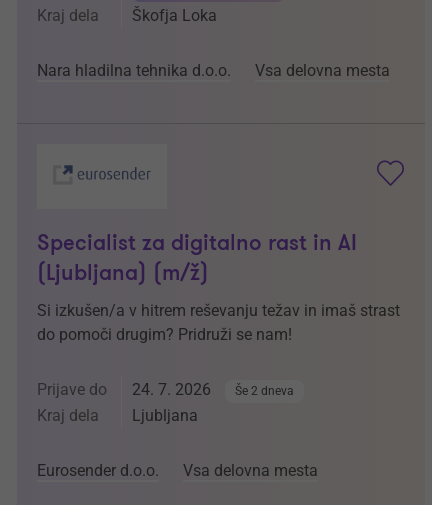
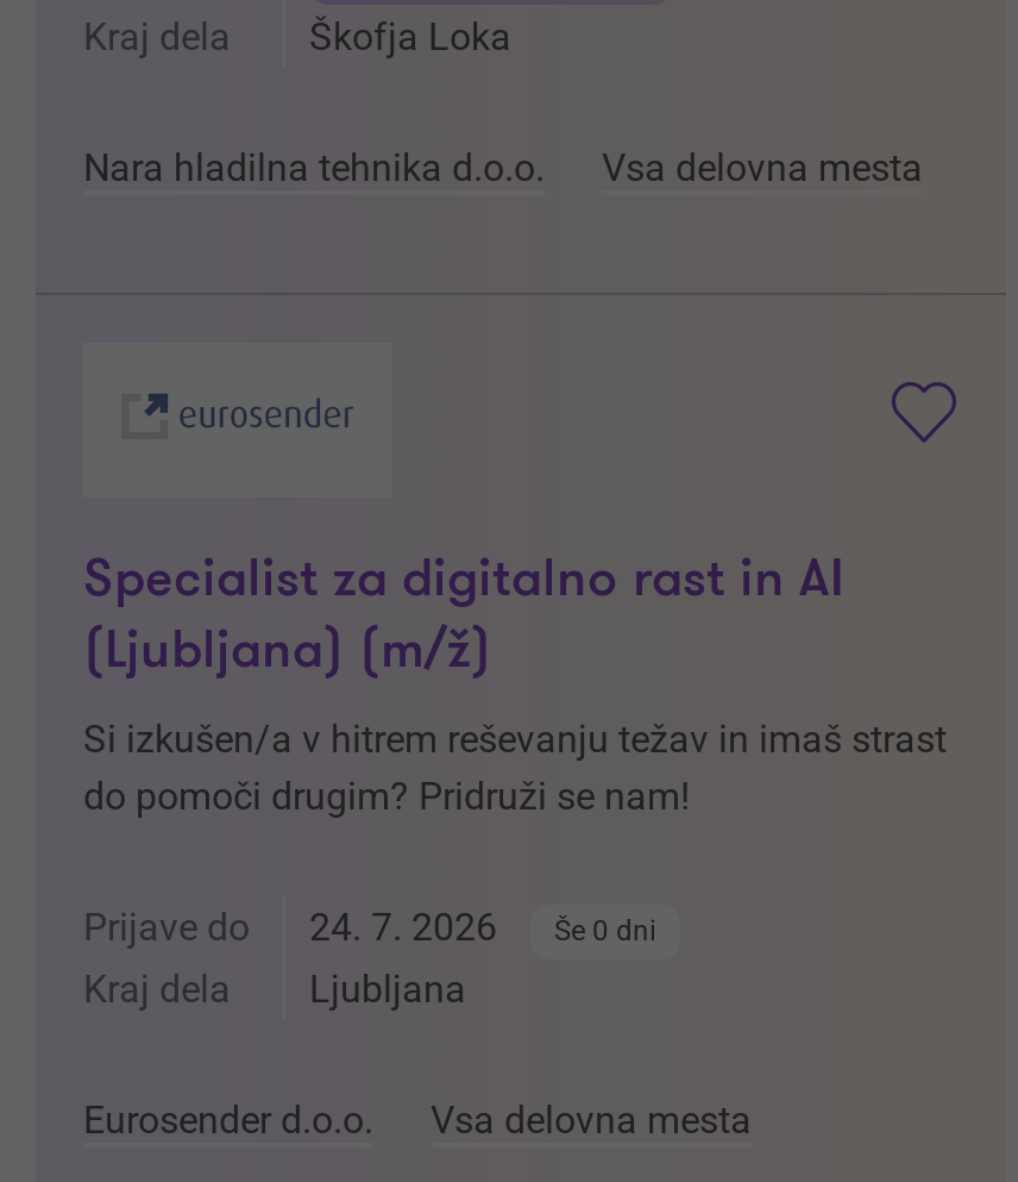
- Prijave do 24. 7. 2026 Še 2 dneva
+ Prijave do 24. 7. 2026 Še 0 dni
